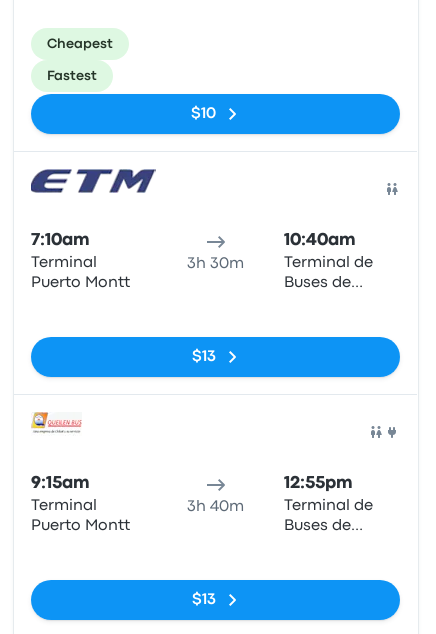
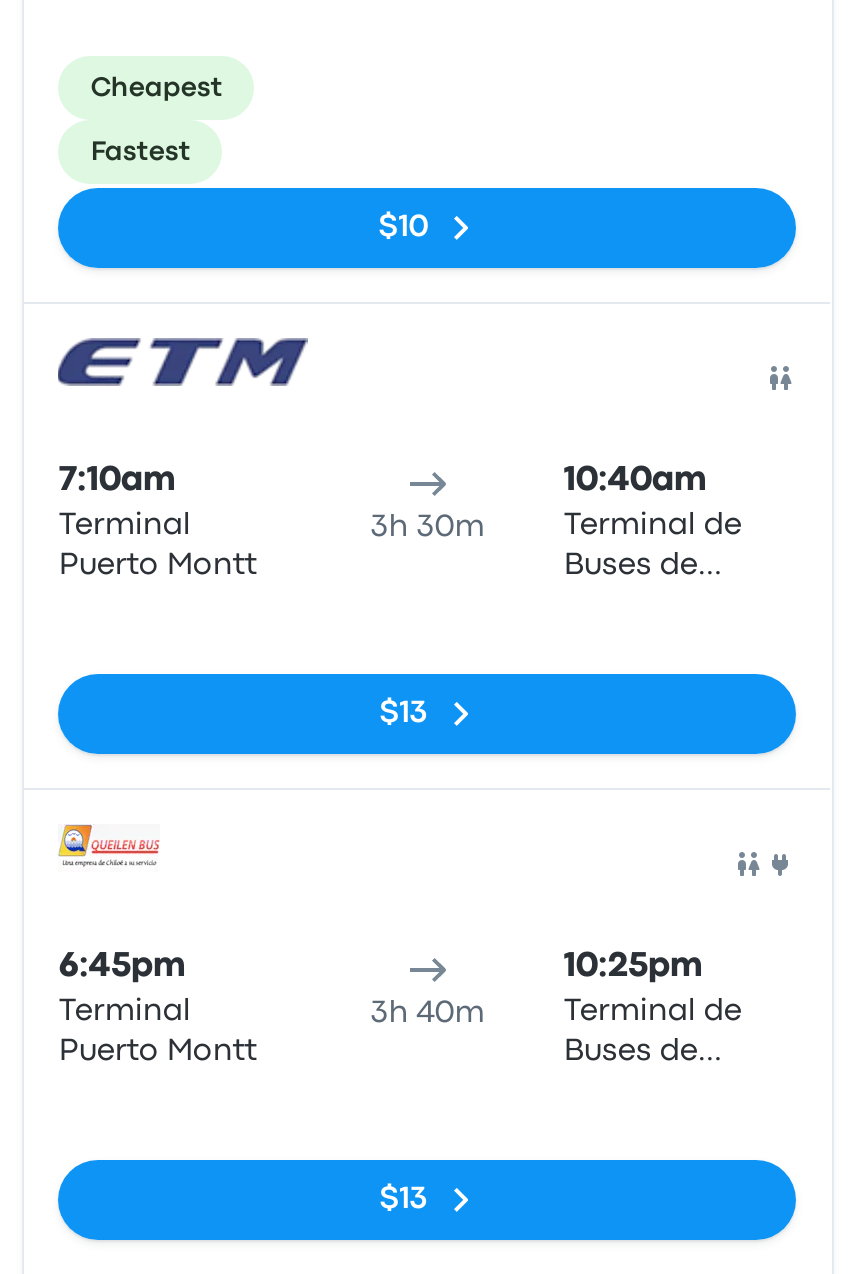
- 9:15am
+ 6:45pm

- 12:55pm
+ 10:25pm
